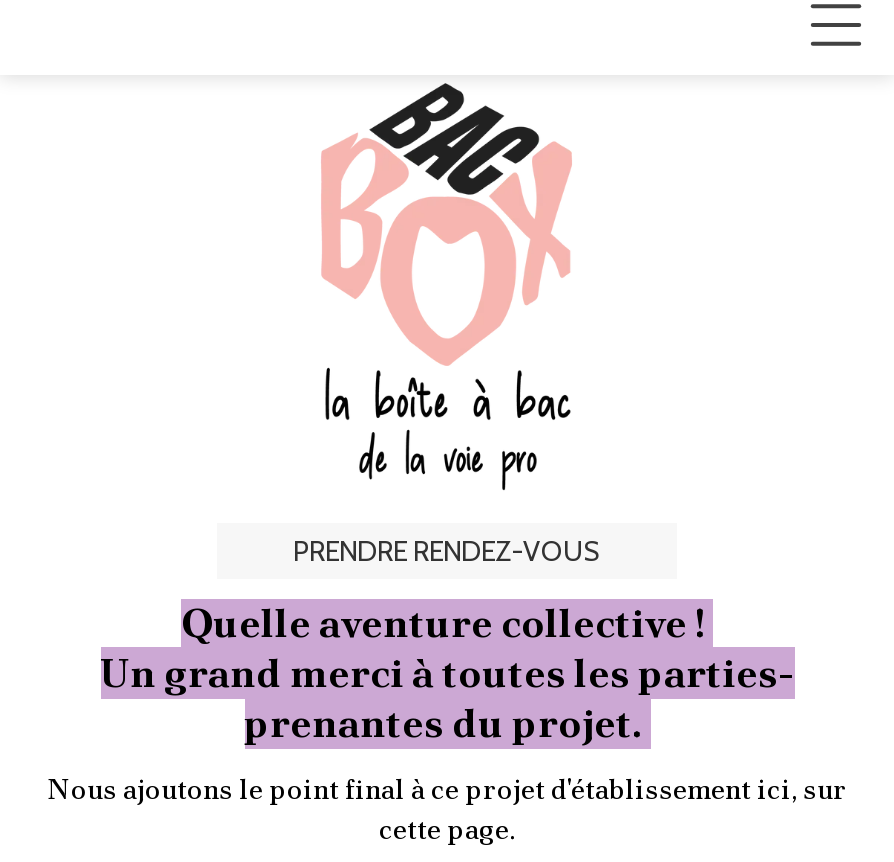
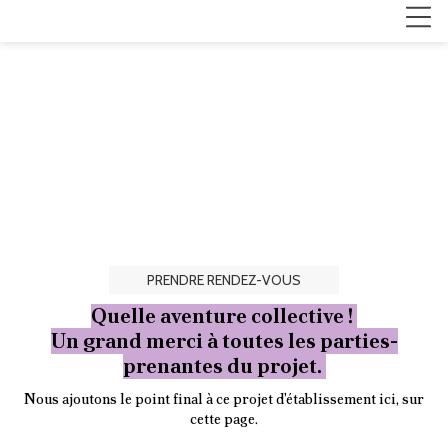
- [image]
